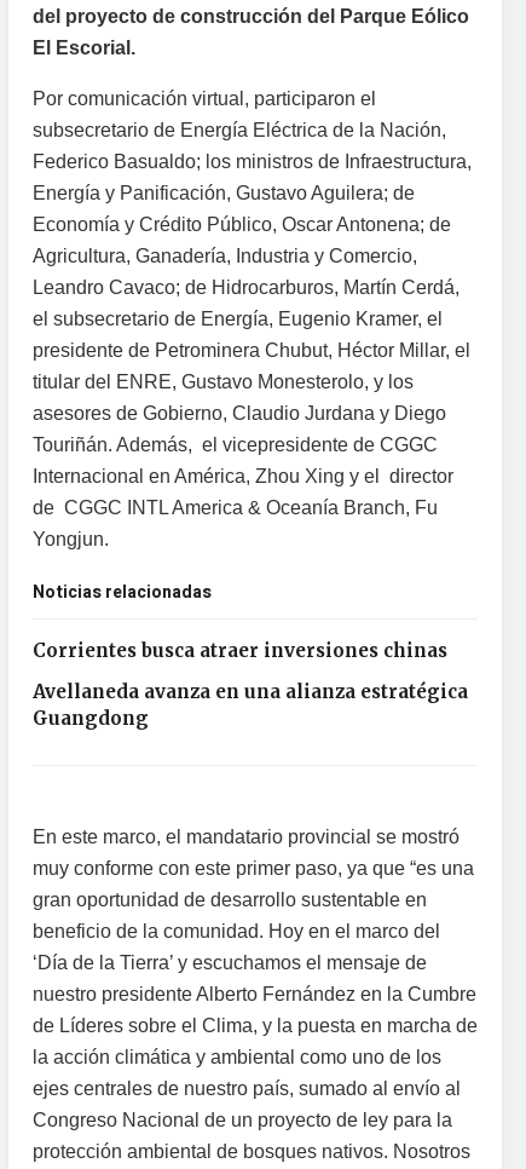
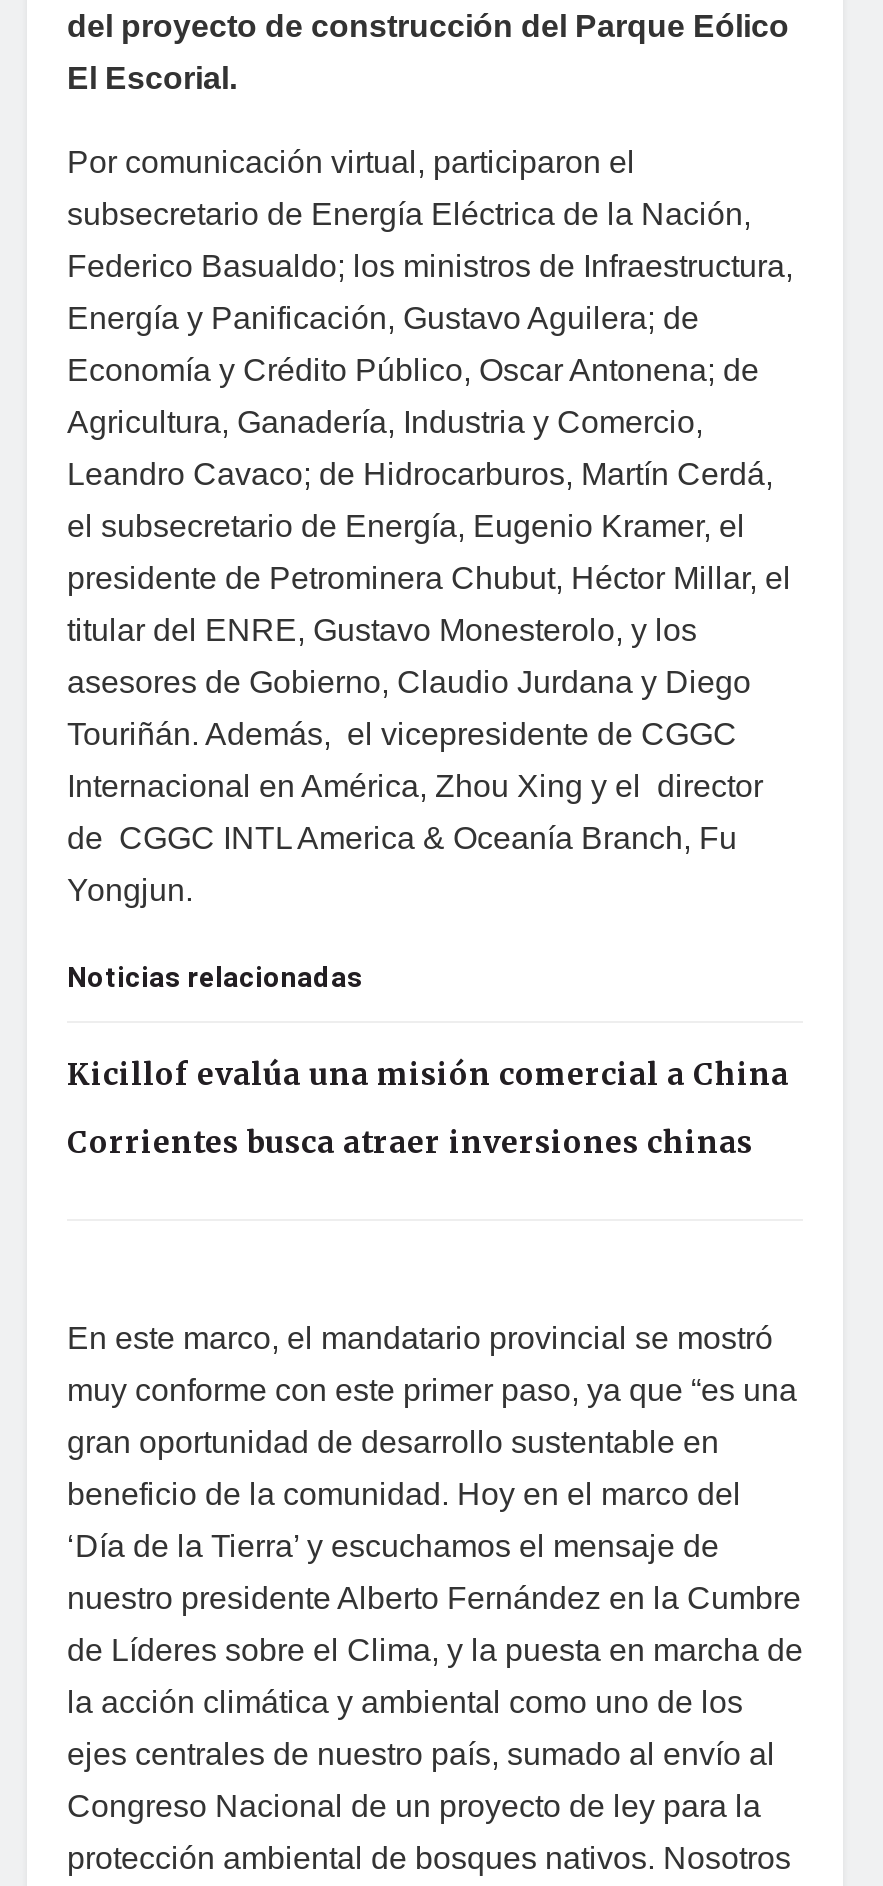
+ Kicillof evalúa una misión comercial a China

moved down: Corrientes busca atraer inversiones chinas

- Avellaneda avanza en una alianza estratégica
- Guangdong
